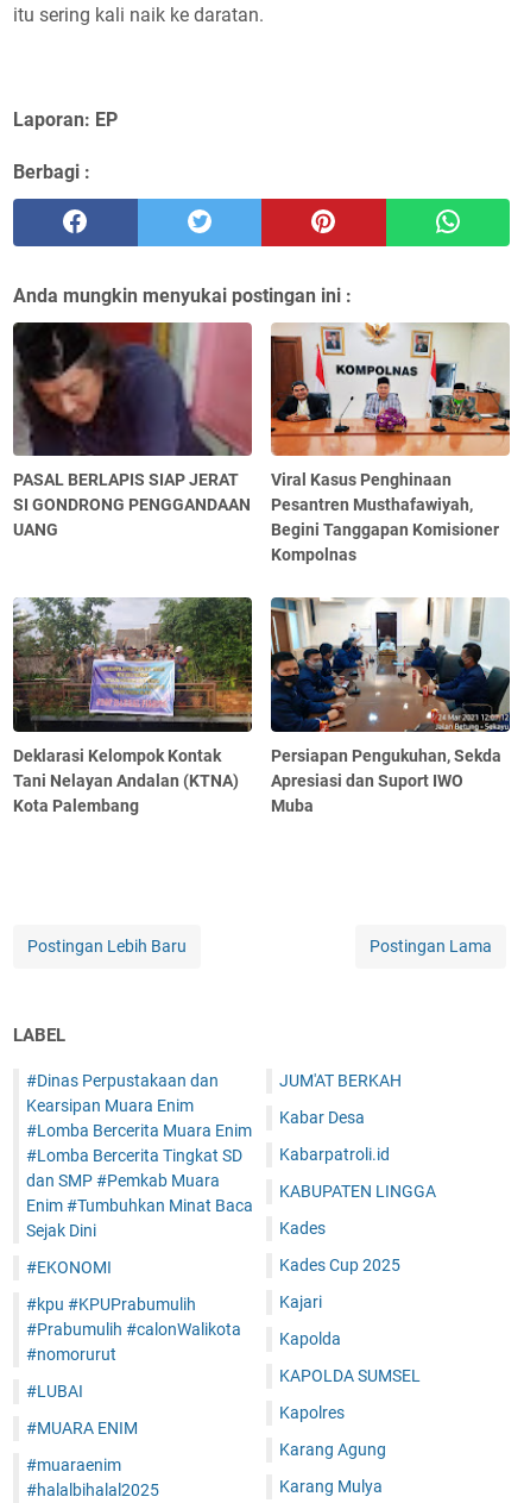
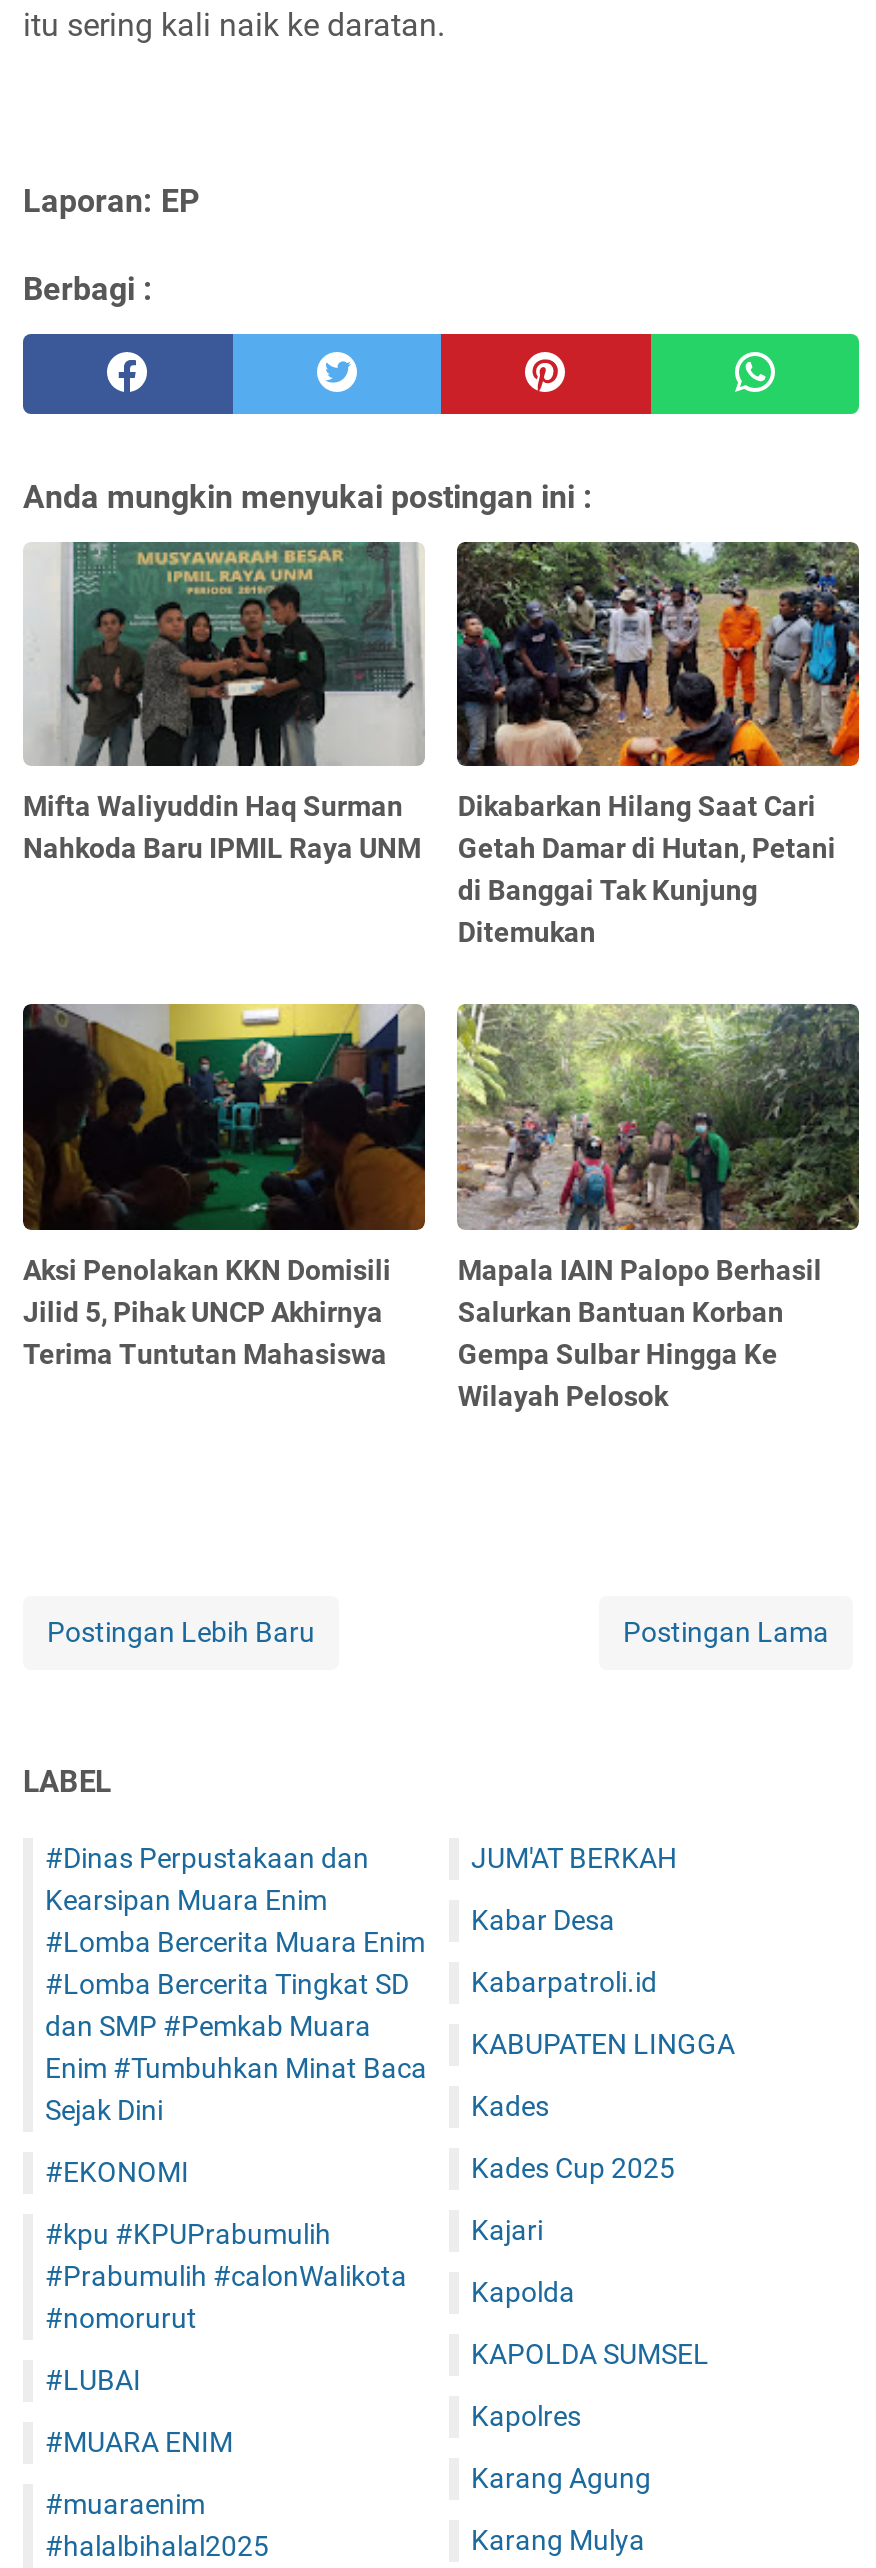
- [image]
- PASAL BERLAPIS SIAP JERAT
- SI GONDRONG PENGGANDAAN
- UANG
+ [image]
+ Mifta Waliyuddin Haq Surman
+ Nahkoda Baru IPMIL Raya UNM

- [image]
- Viral Kasus Penghinaan
- Pesantren Musthafawiyah,
- Begini Tanggapan Komisioner
- Kompolnas
+ [image]
+ Dikabarkan Hilang Saat Cari
+ Getah Damar di Hutan, Petani
+ di Banggai Tak Kunjung
+ Ditemukan

- [image]
- Deklarasi Kelompok Kontak
- Tani Nelayan Andalan (KTNA)
- Kota Palembang
+ [image]
+ Aksi Penolakan KKN Domisili
+ Jilid 5, Pihak UNCP Akhirnya
+ Terima Tuntutan Mahasiswa

- [image]
- Persiapan Pengukuhan, Sekda
- Apresiasi dan Suport IWO
- Muba
+ [image]
+ Mapala IAIN Palopo Berhasil
+ Salurkan Bantuan Korban
+ Gempa Sulbar Hingga Ke
+ Wilayah Pelosok
